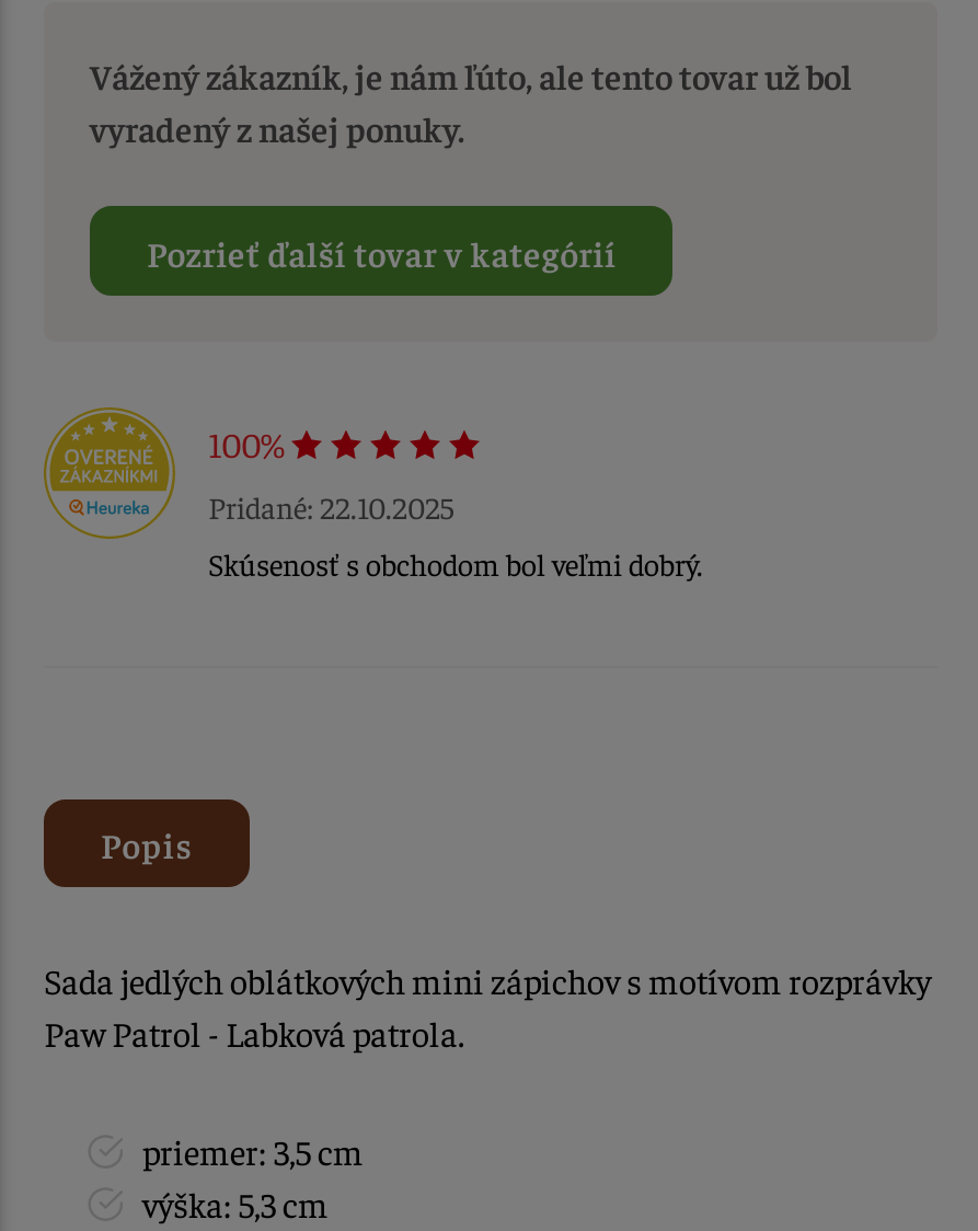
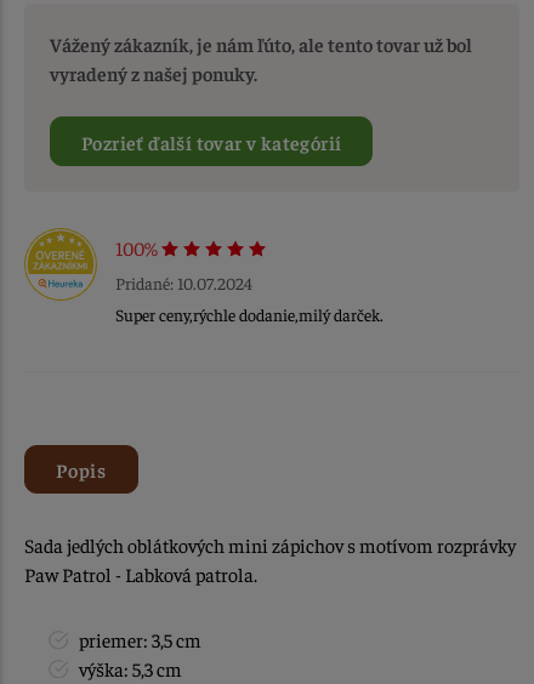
- Pridané: 22.10.2025
- Skúsenosť s obchodom bol veľmi dobrý.
+ Pridané: 10.07.2024
+ Super ceny,rýchle dodanie,milý darček.
